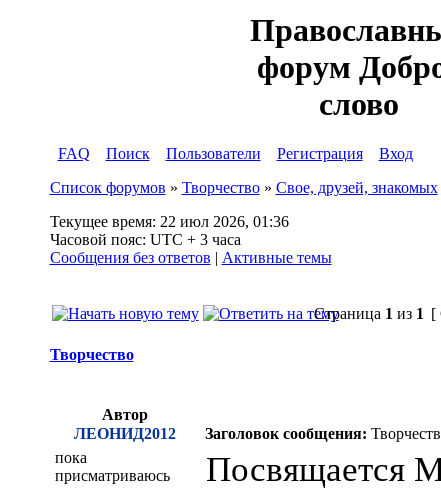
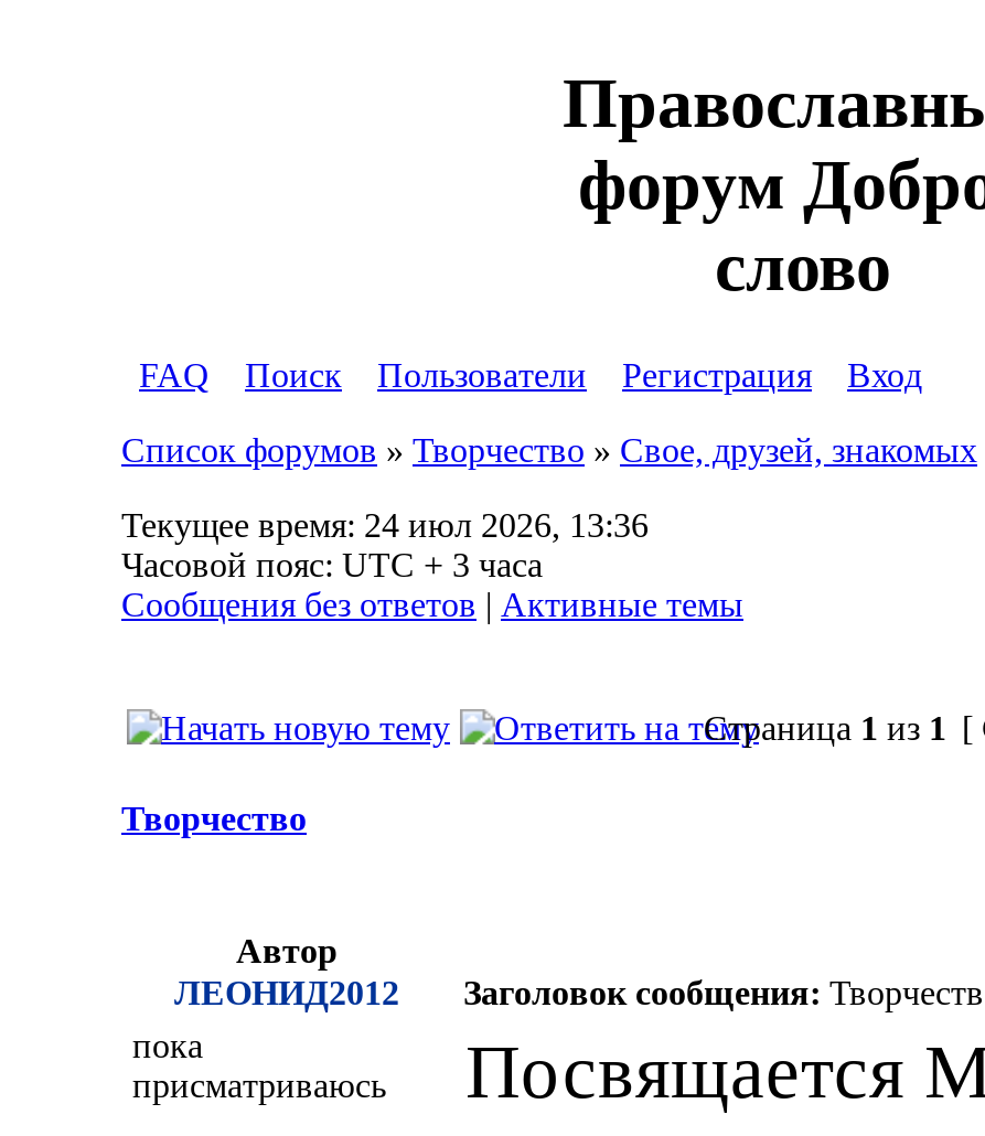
- Текущее время: 22 июл 2026, 01:36
+ Текущее время: 24 июл 2026, 13:36
